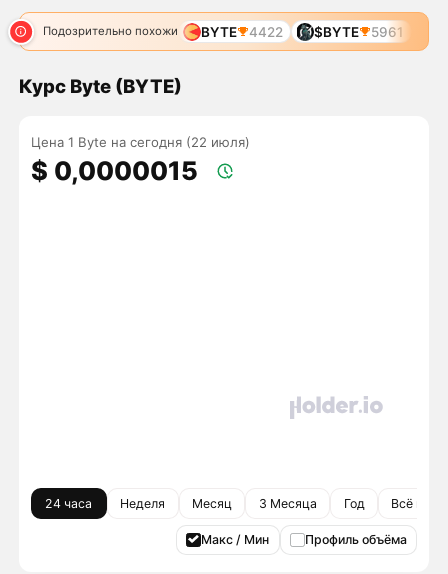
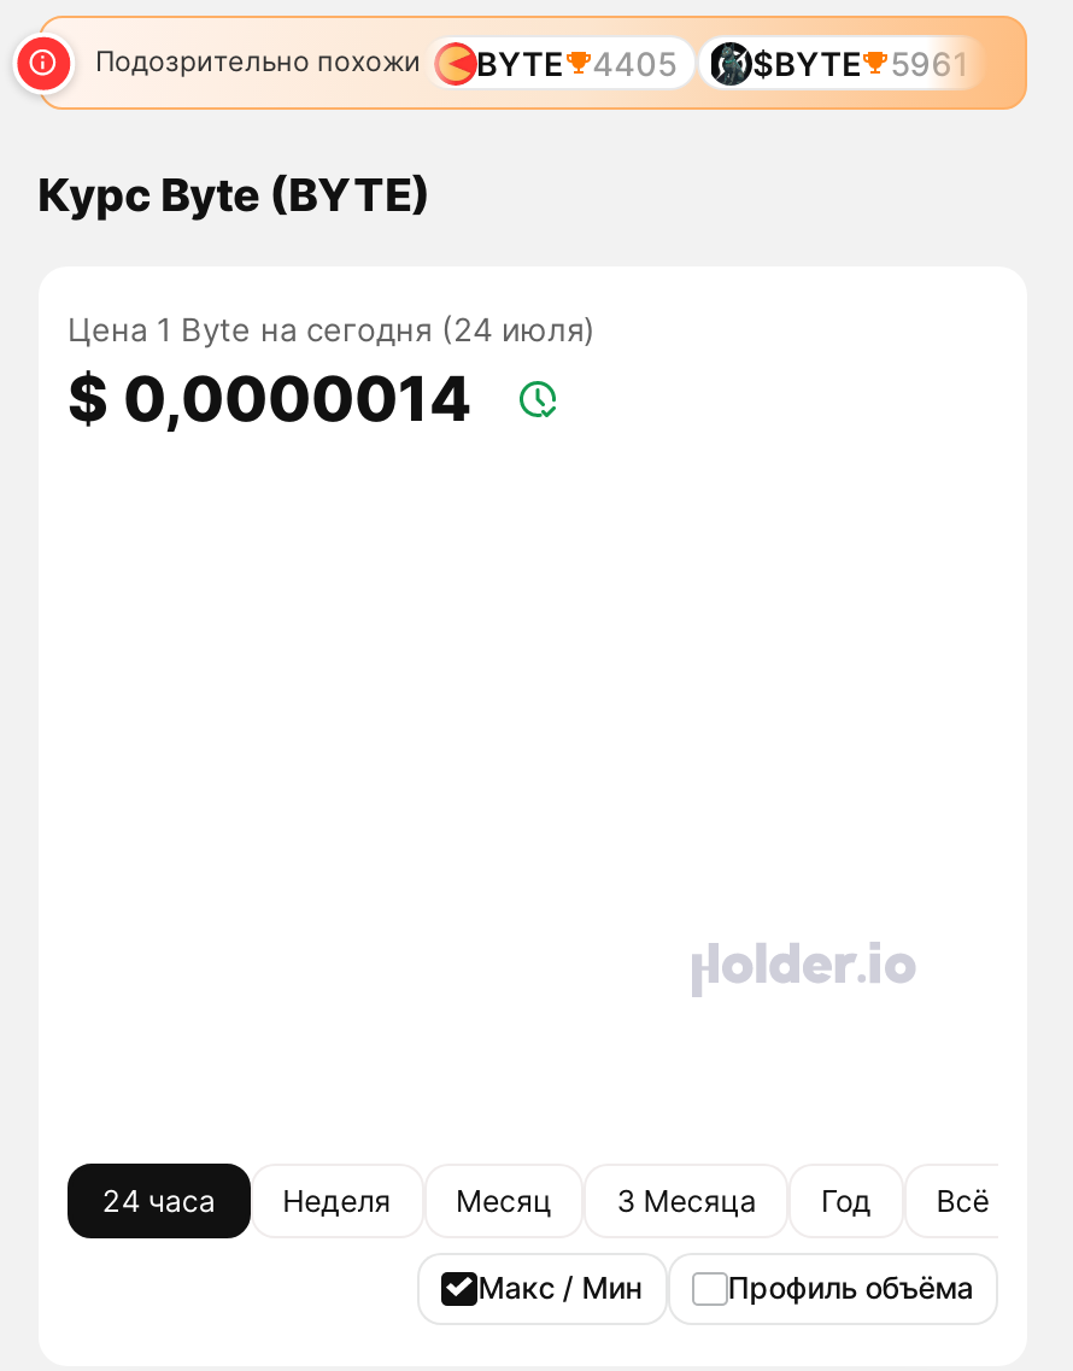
- Подозрительно похожи BYTE 4422 $BYTE 5961
+ Подозрительно похожи BYTE 4405 $BYTE 5961

- Цена 1 Byte на сегодня (22 июля)
+ Цена 1 Byte на сегодня (24 июля)

- $ 0,0000015
+ $ 0,0000014
